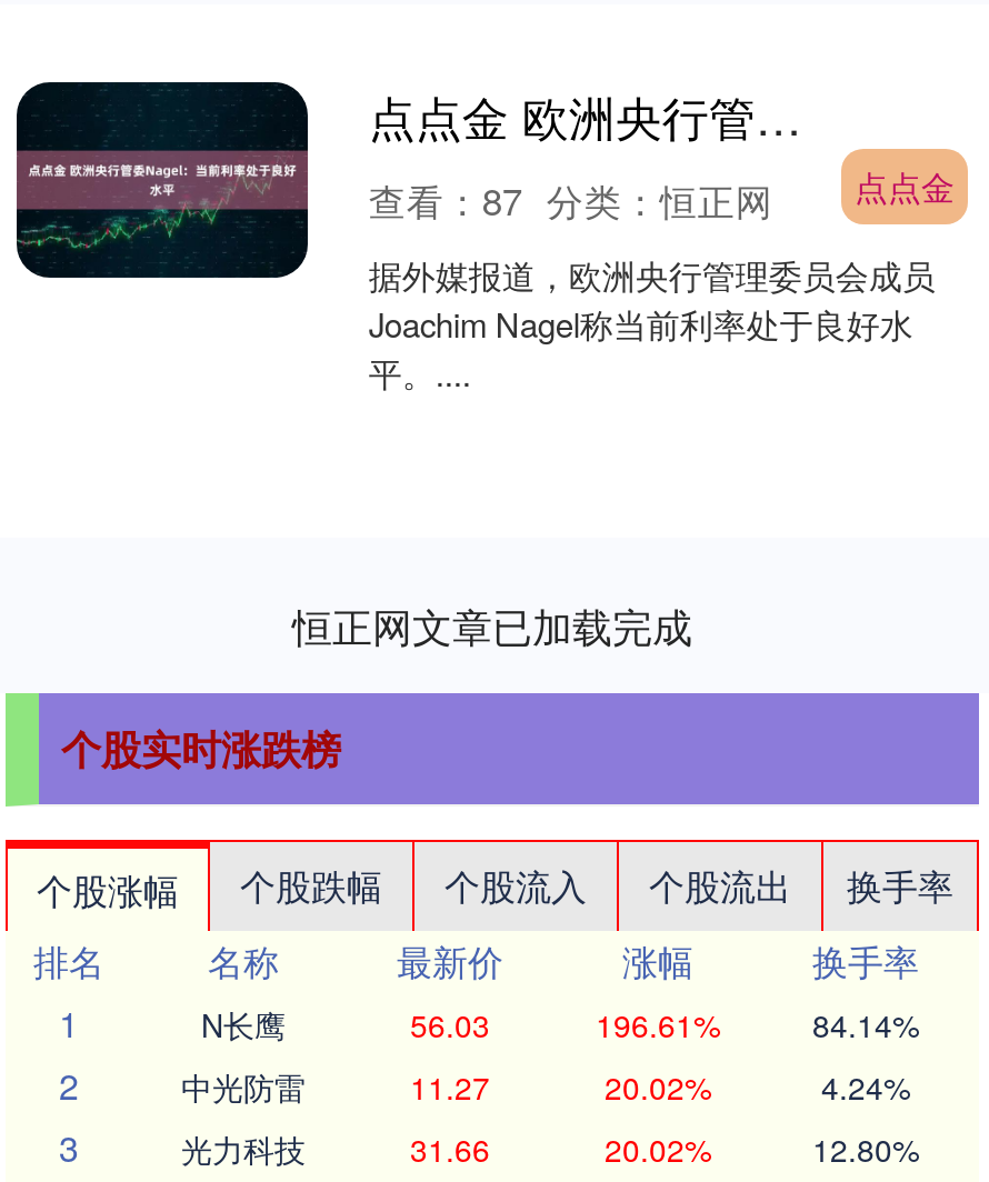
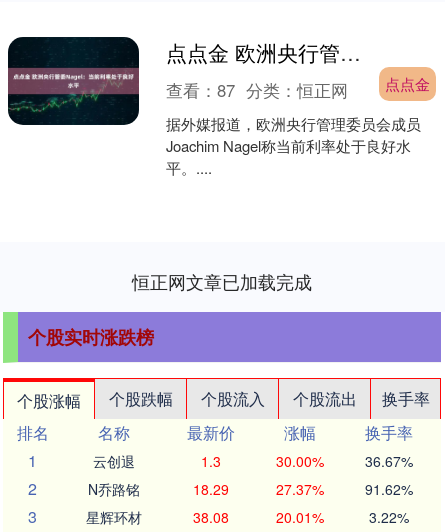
- N长鹰
- 56.03
- 196.61%
- 84.14%
+ 云创退
+ 1.3
+ 30.00%
+ 36.67%

- 中光防雷
- 11.27
- 20.02%
- 4.24%
+ N乔路铭
+ 18.29
+ 27.37%
+ 91.62%

- 光力科技
- 31.66
- 20.02%
- 12.80%
+ 星辉环材
+ 38.08
+ 20.01%
+ 3.22%
